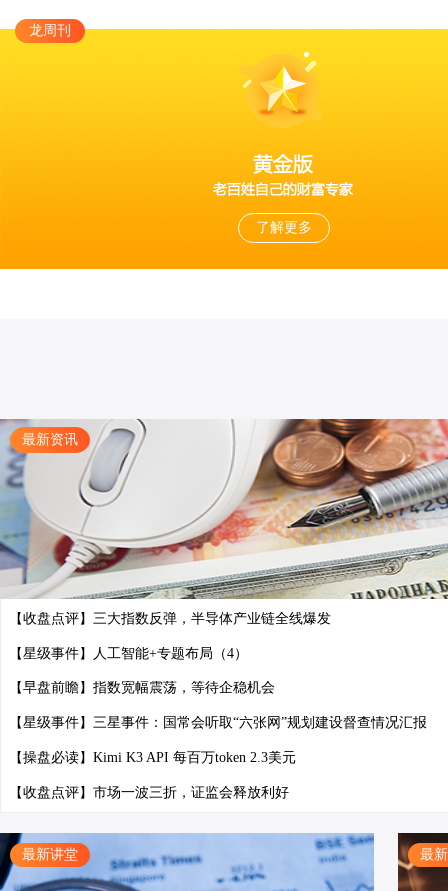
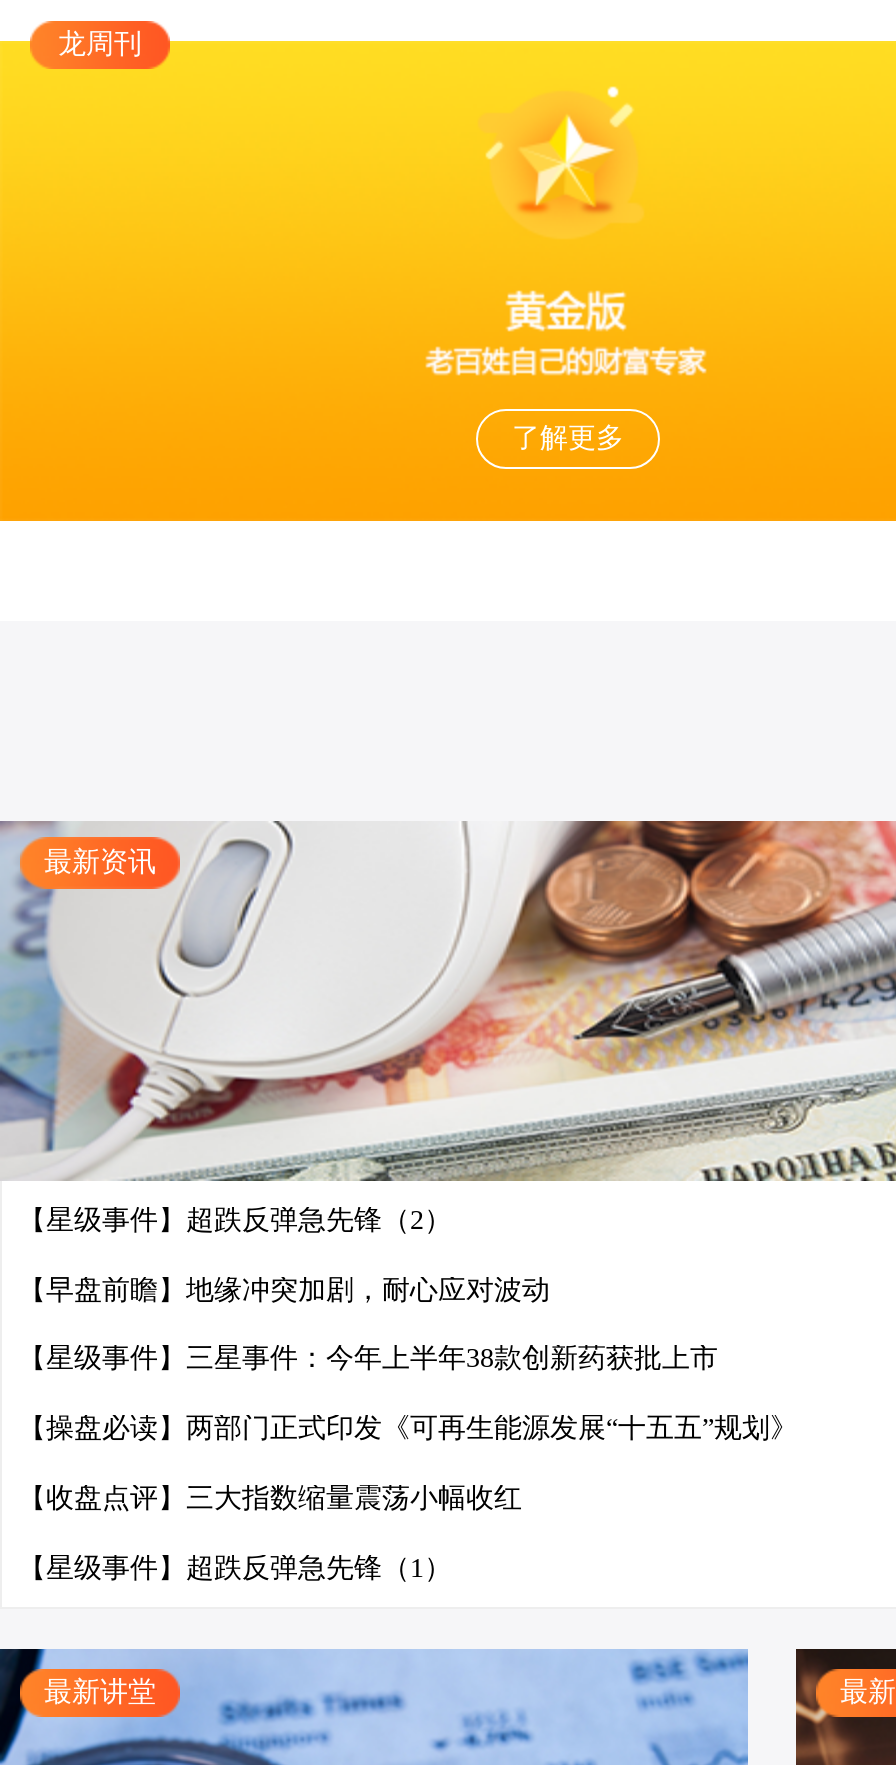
- 【收盘点评】三大指数反弹，半导体产业链全线爆发
+ 【星级事件】超跌反弹急先锋（2）

- 【星级事件】人工智能+专题布局（4）
+ 【早盘前瞻】地缘冲突加剧，耐心应对波动

- 【早盘前瞻】指数宽幅震荡，等待企稳机会
+ 【星级事件】三星事件：今年上半年38款创新药获批上市

- 【星级事件】三星事件：国常会听取“六张网”规划建设督查情况汇报
+ 【操盘必读】两部门正式印发《可再生能源发展“十五五”规划》

- 【操盘必读】Kimi K3 API 每百万token 2.3美元
+ 【收盘点评】三大指数缩量震荡小幅收红

- 【收盘点评】市场一波三折，证监会释放利好
+ 【星级事件】超跌反弹急先锋（1）
